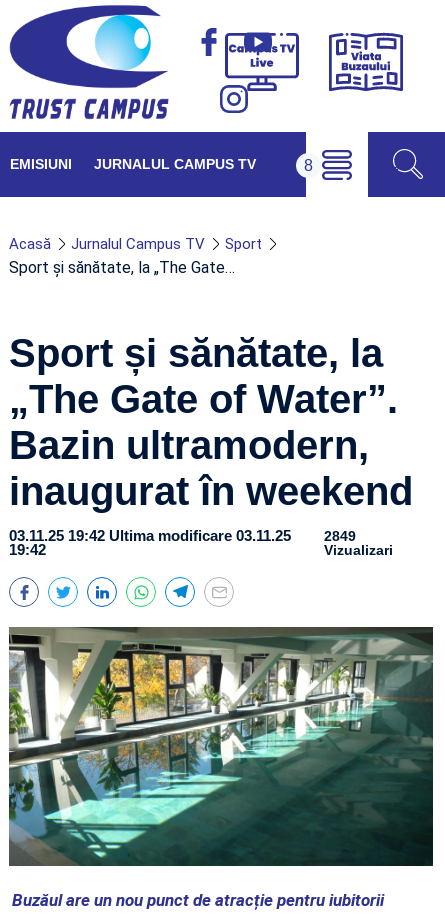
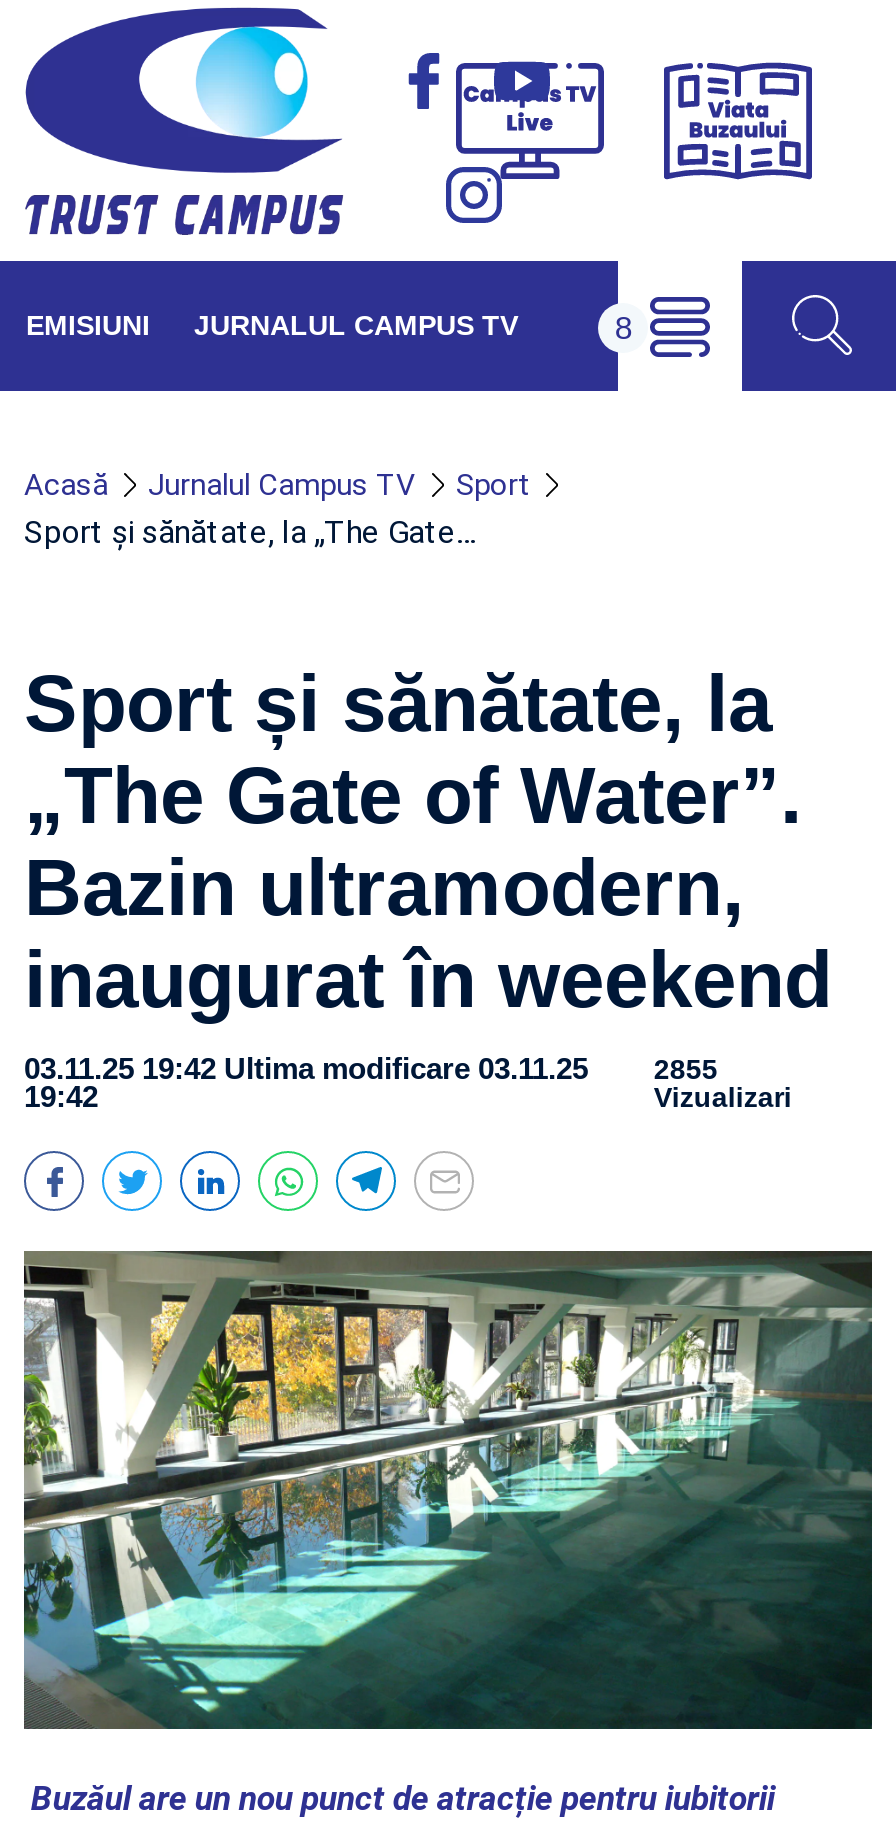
- 2849
+ 2855
